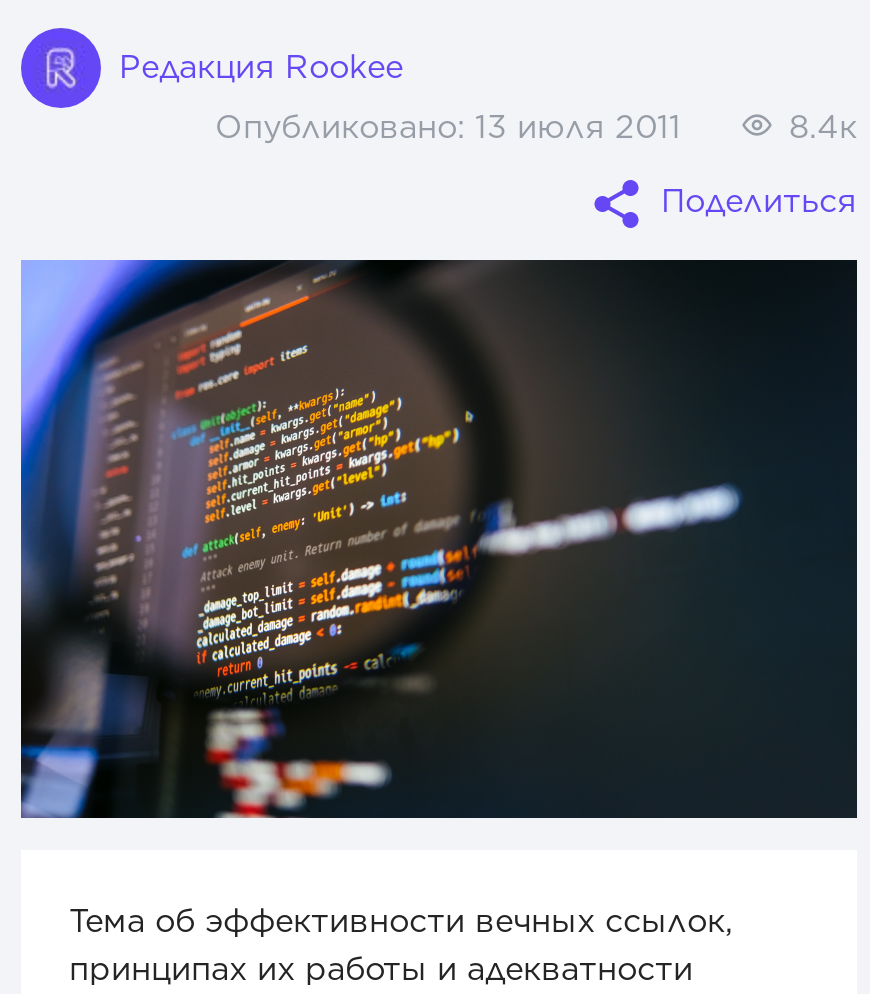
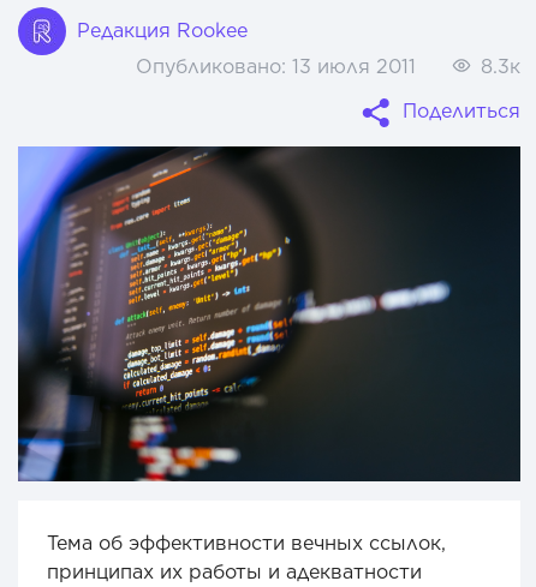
- 8.4к
+ 8.3к
